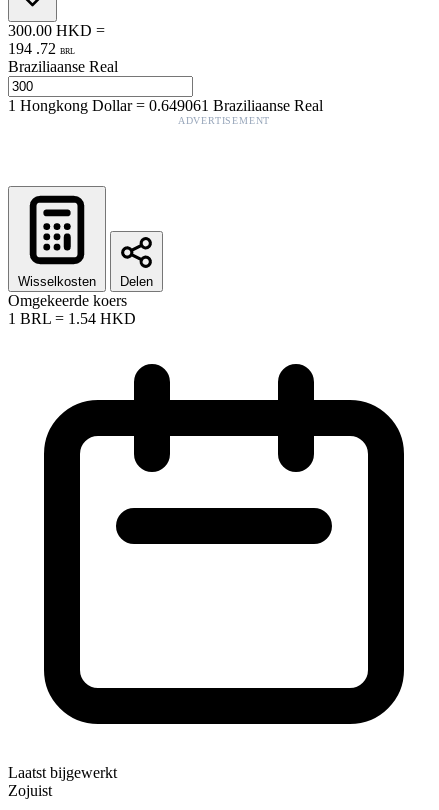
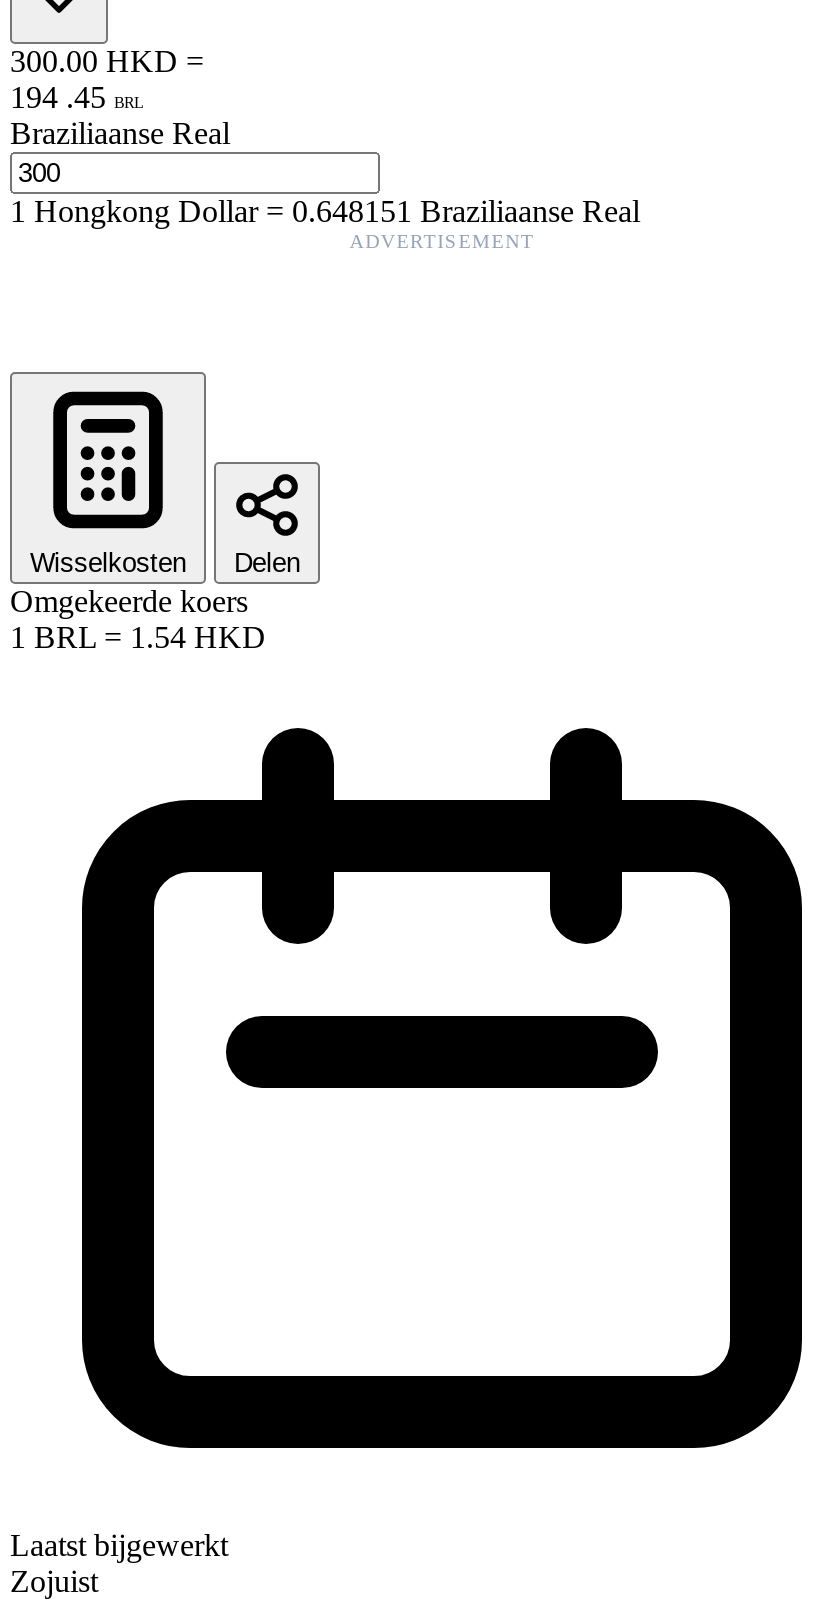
- 194 . 72 BRL
+ 194 . 45 BRL

- 1Hongkong Dollar=0.649061 Braziliaanse Real
+ 1Hongkong Dollar=0.648151 Braziliaanse Real
